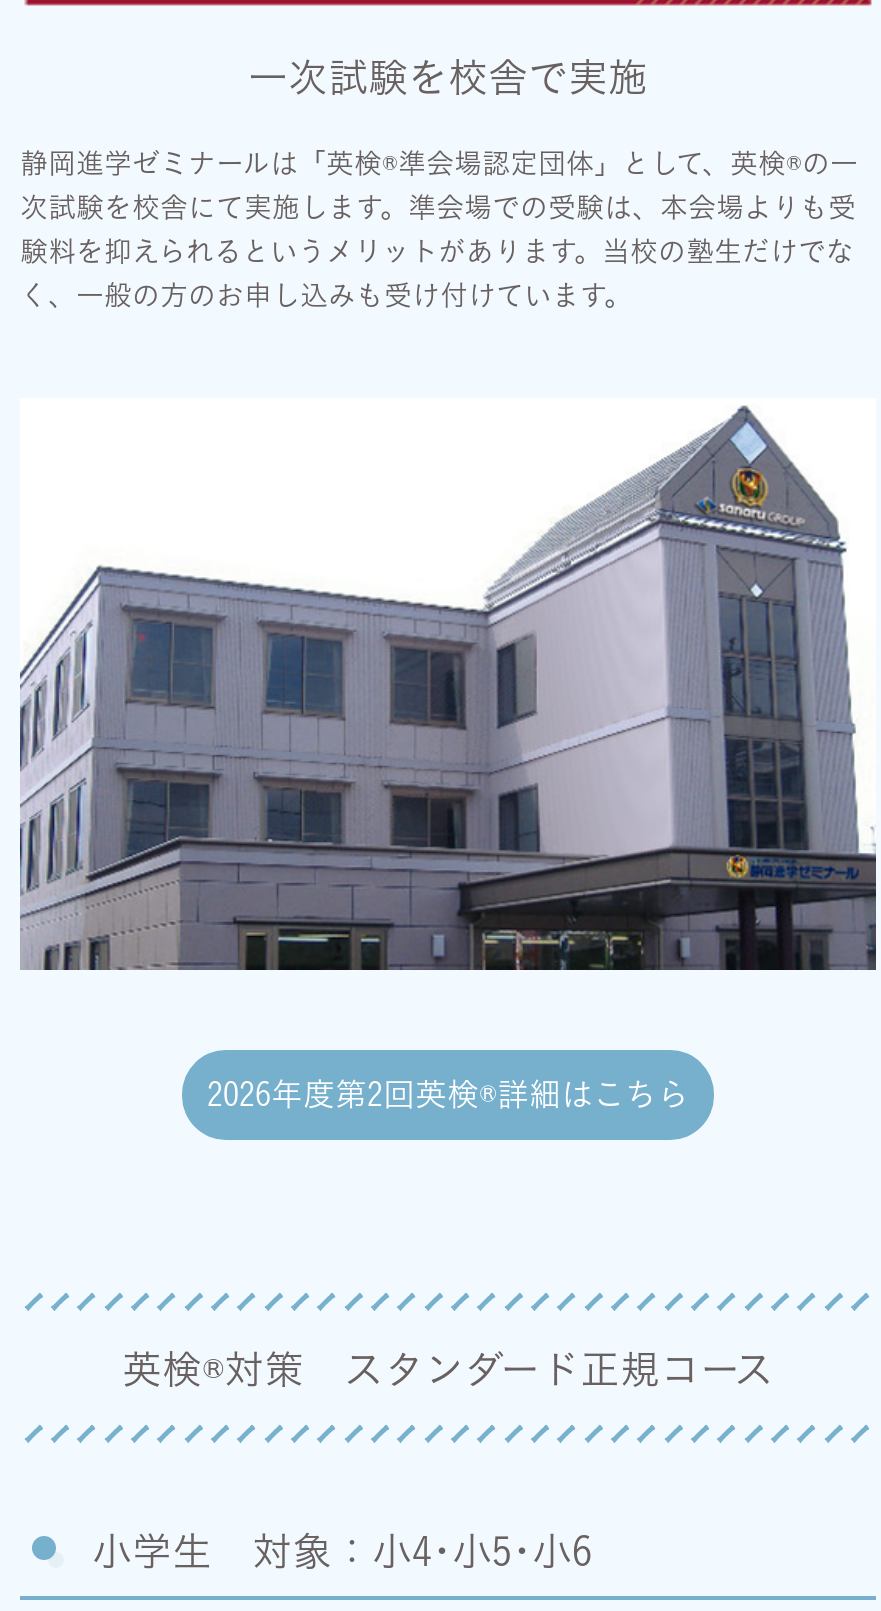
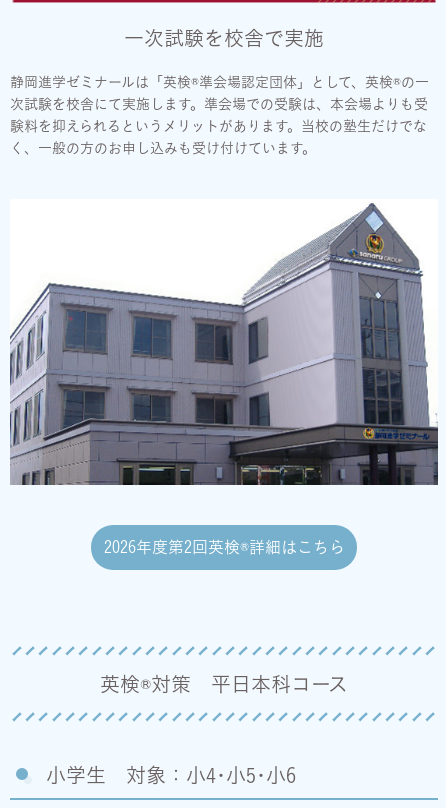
- 英検®対策 スタンダード正規コース
+ 英検®対策 平日本科コース
